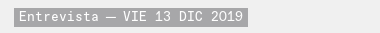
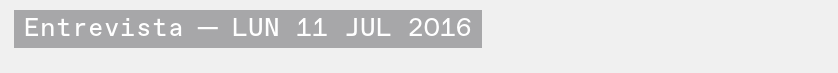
- Entrevista VIE 13 DIC 2019
+ Entrevista LUN 11 JUL 2016
